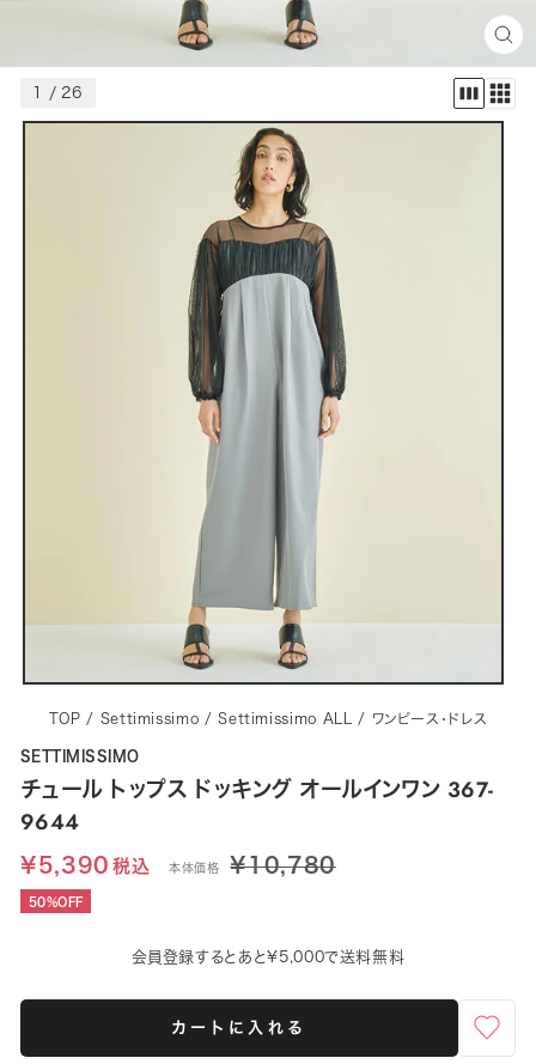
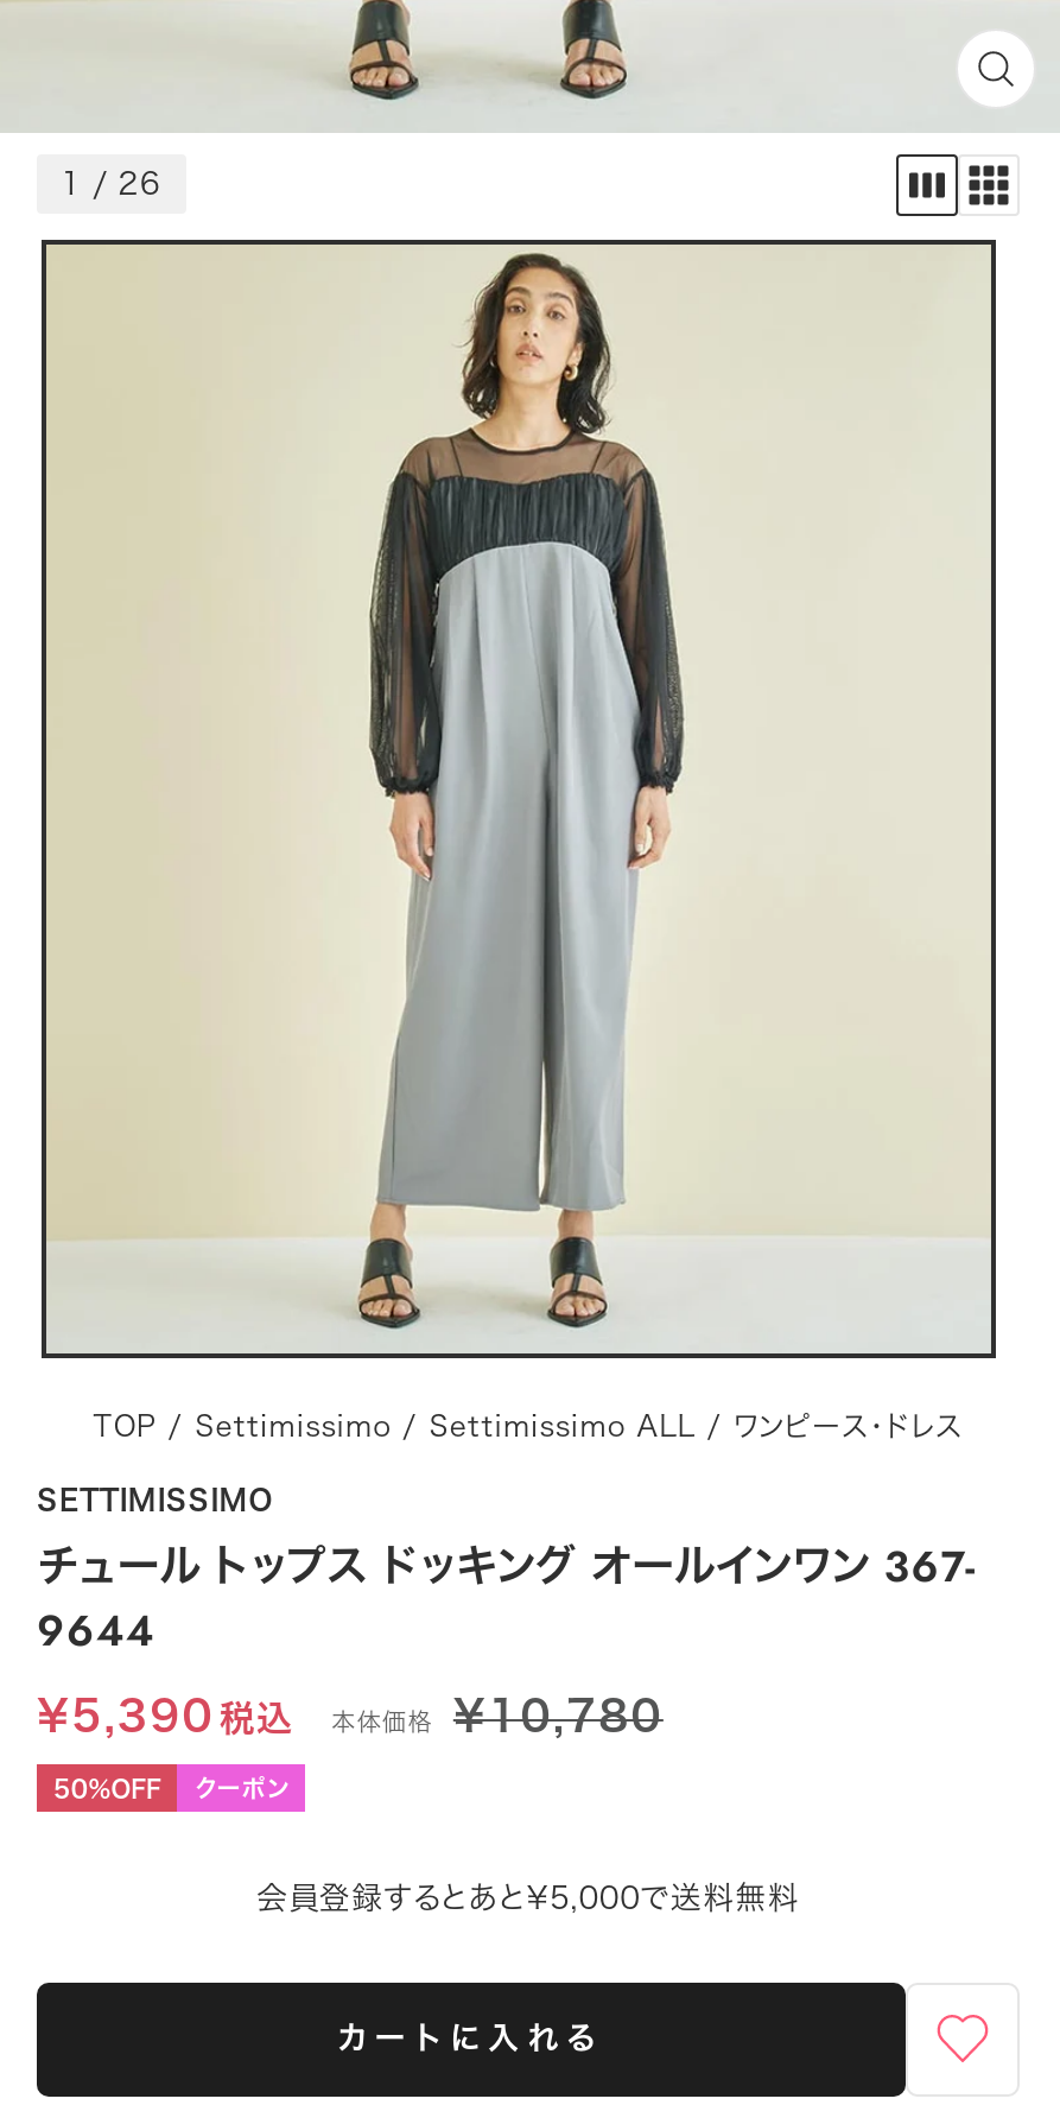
+ クーポン
